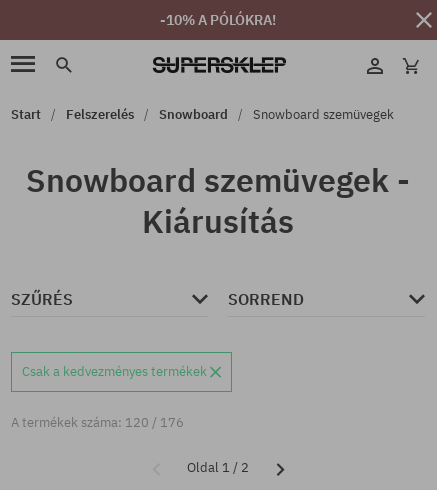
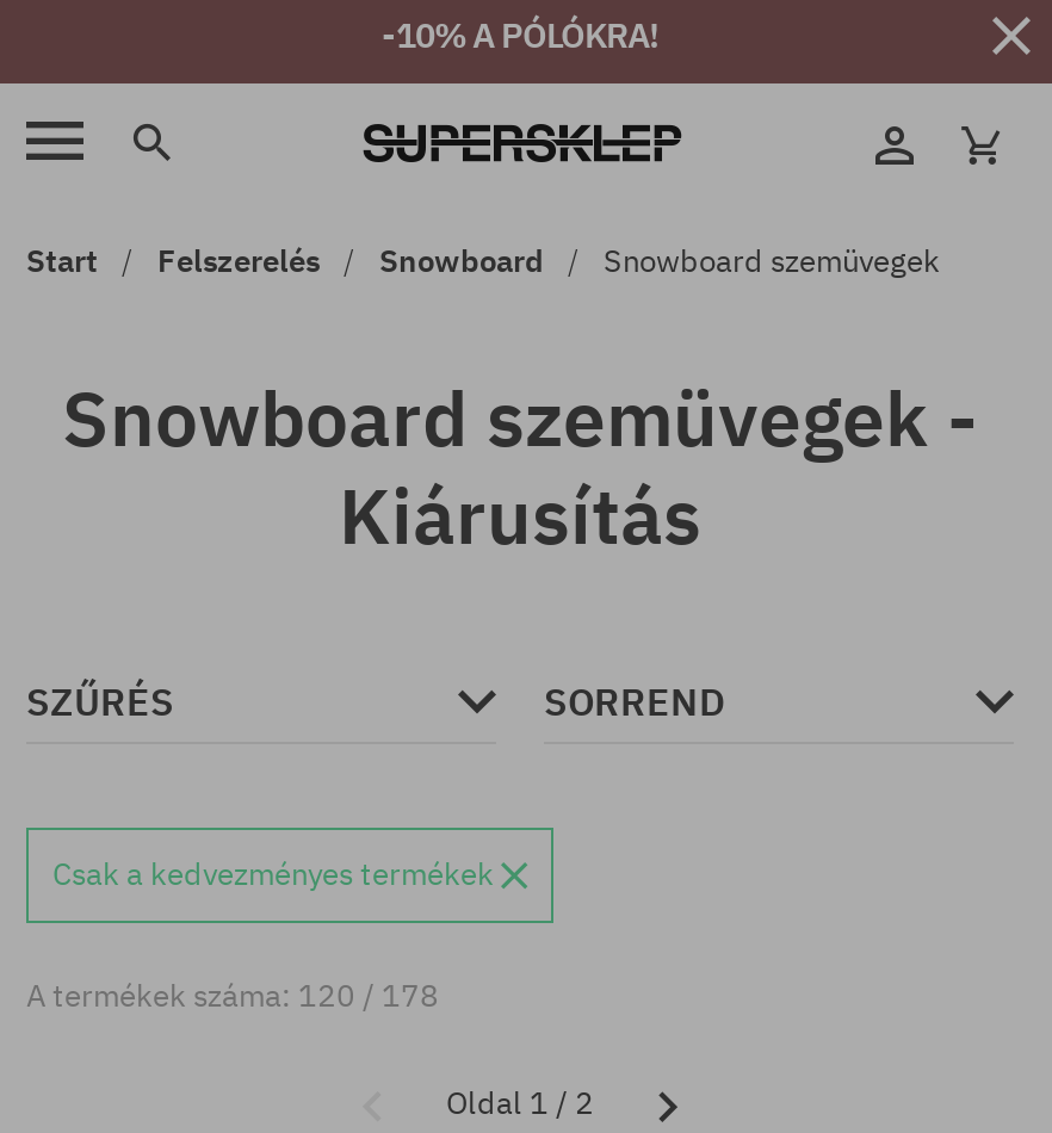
- A termékek száma: 120 / 176
+ A termékek száma: 120 / 178
